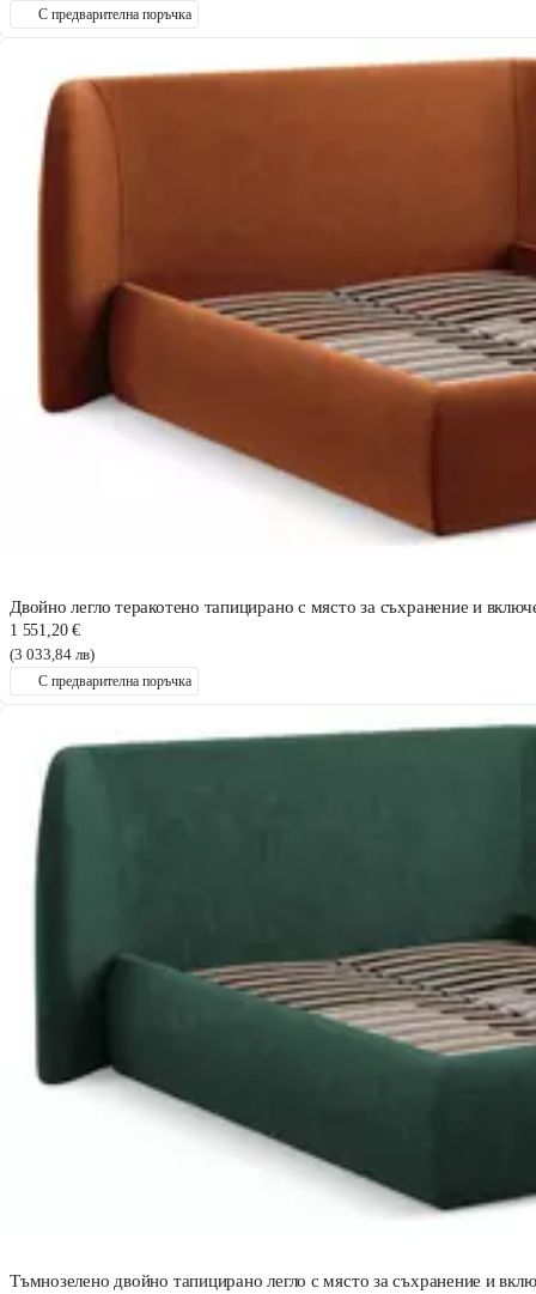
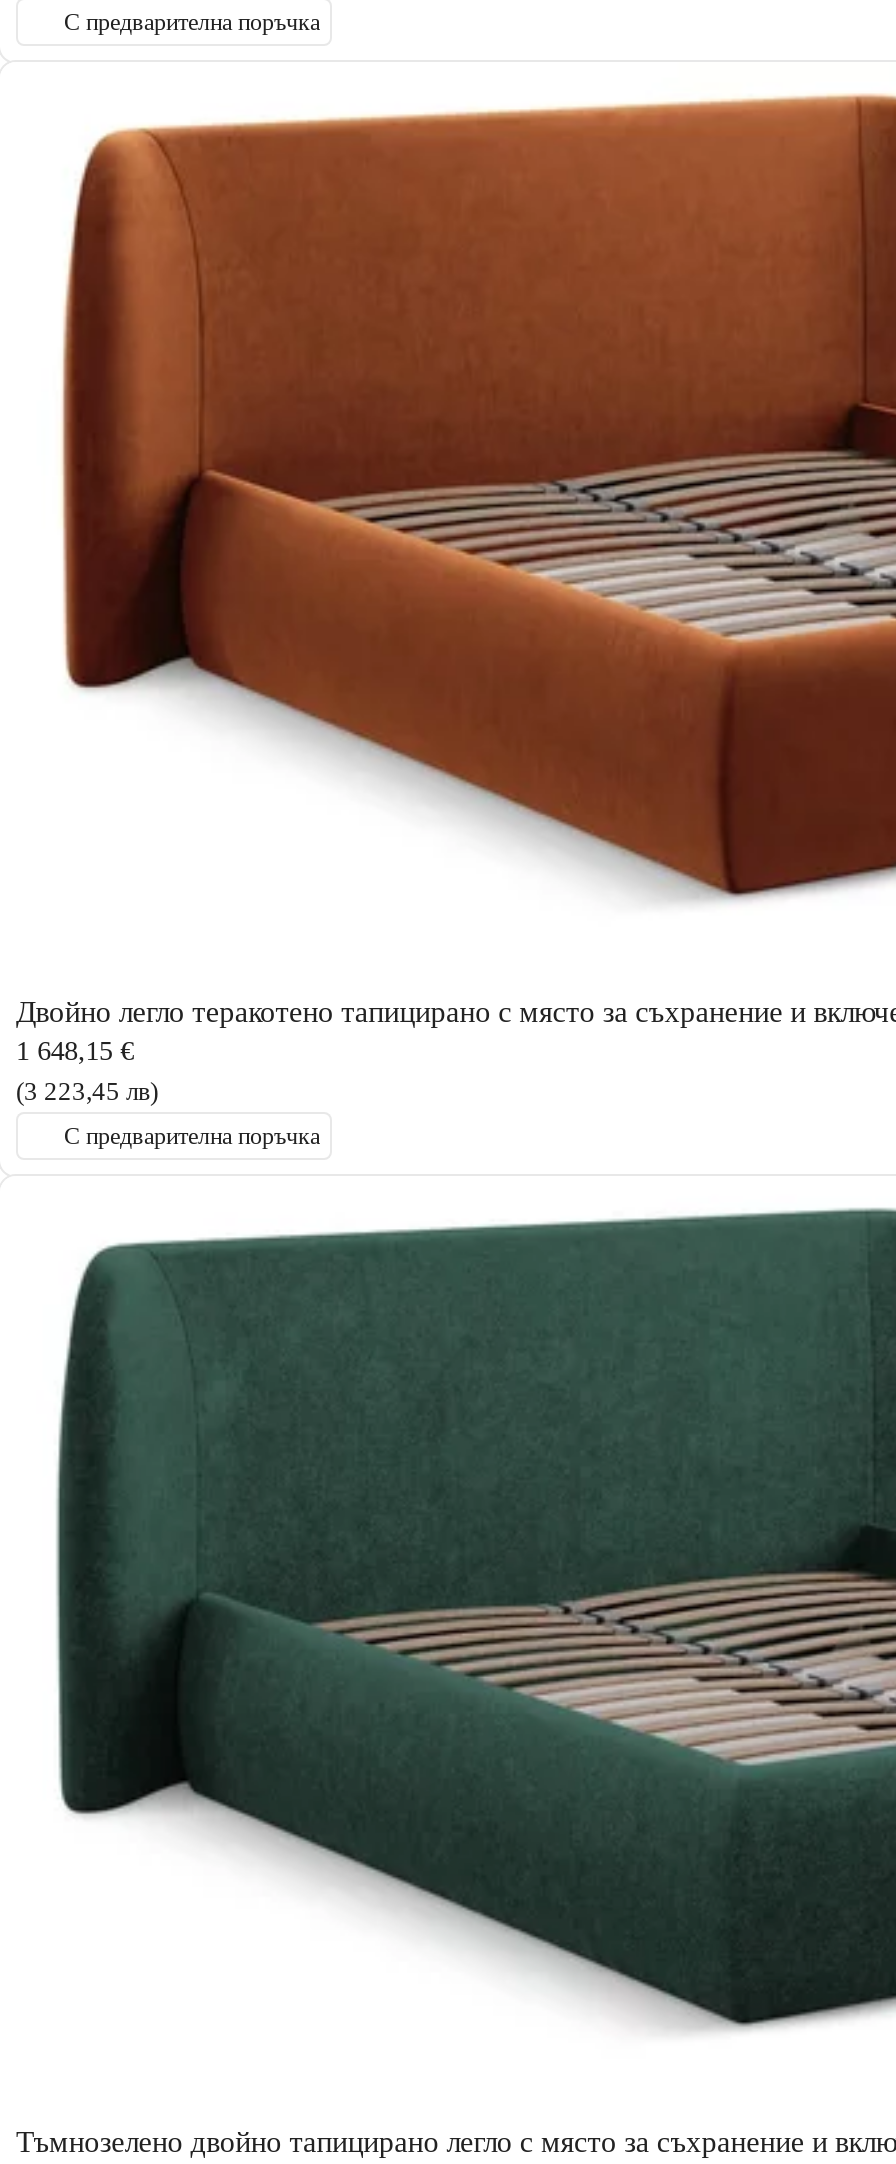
- 1 551,20 €
+ 1 648,15 €

- (3 033,84 лв)
+ (3 223,45 лв)
